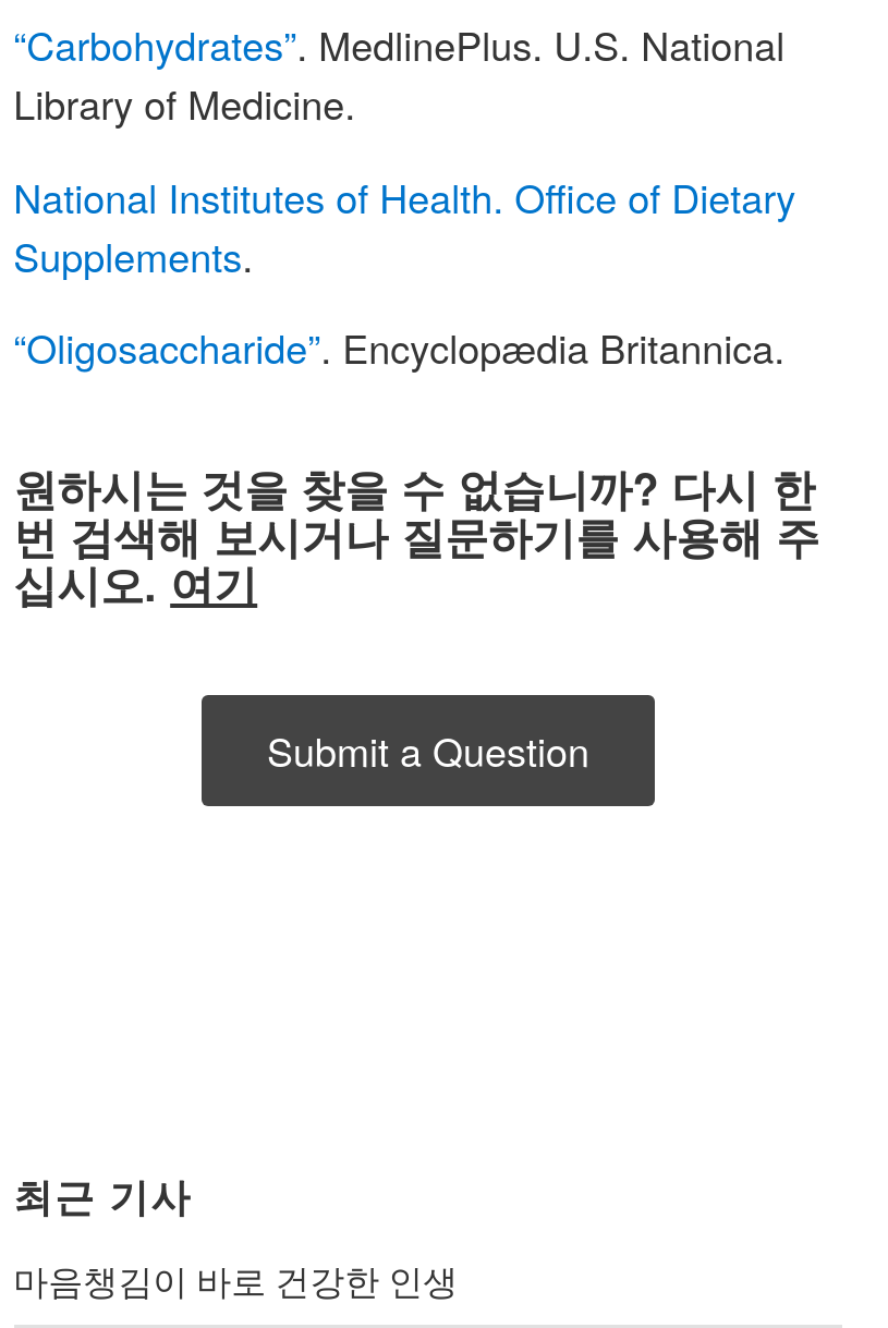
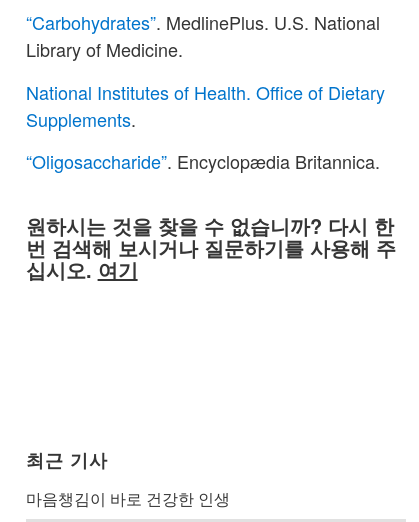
- Submit a Question
